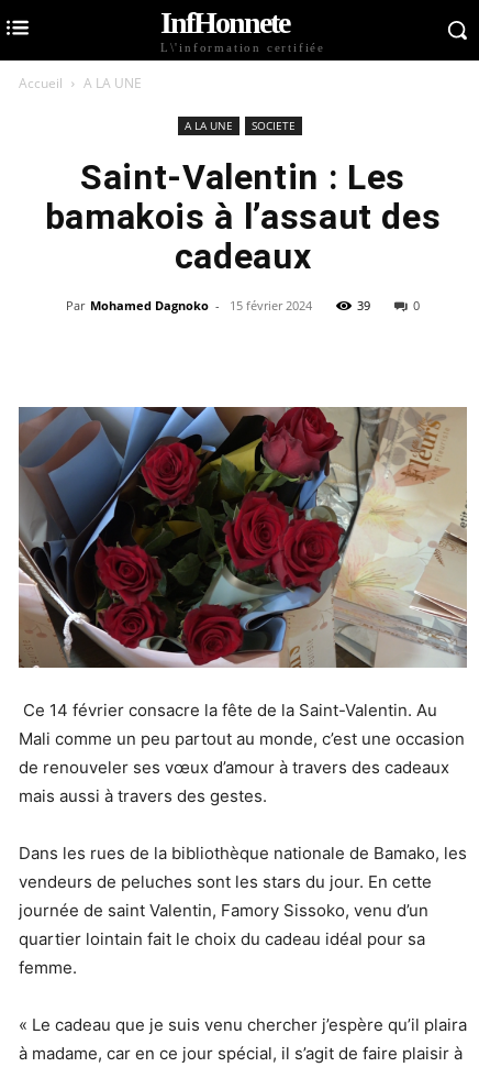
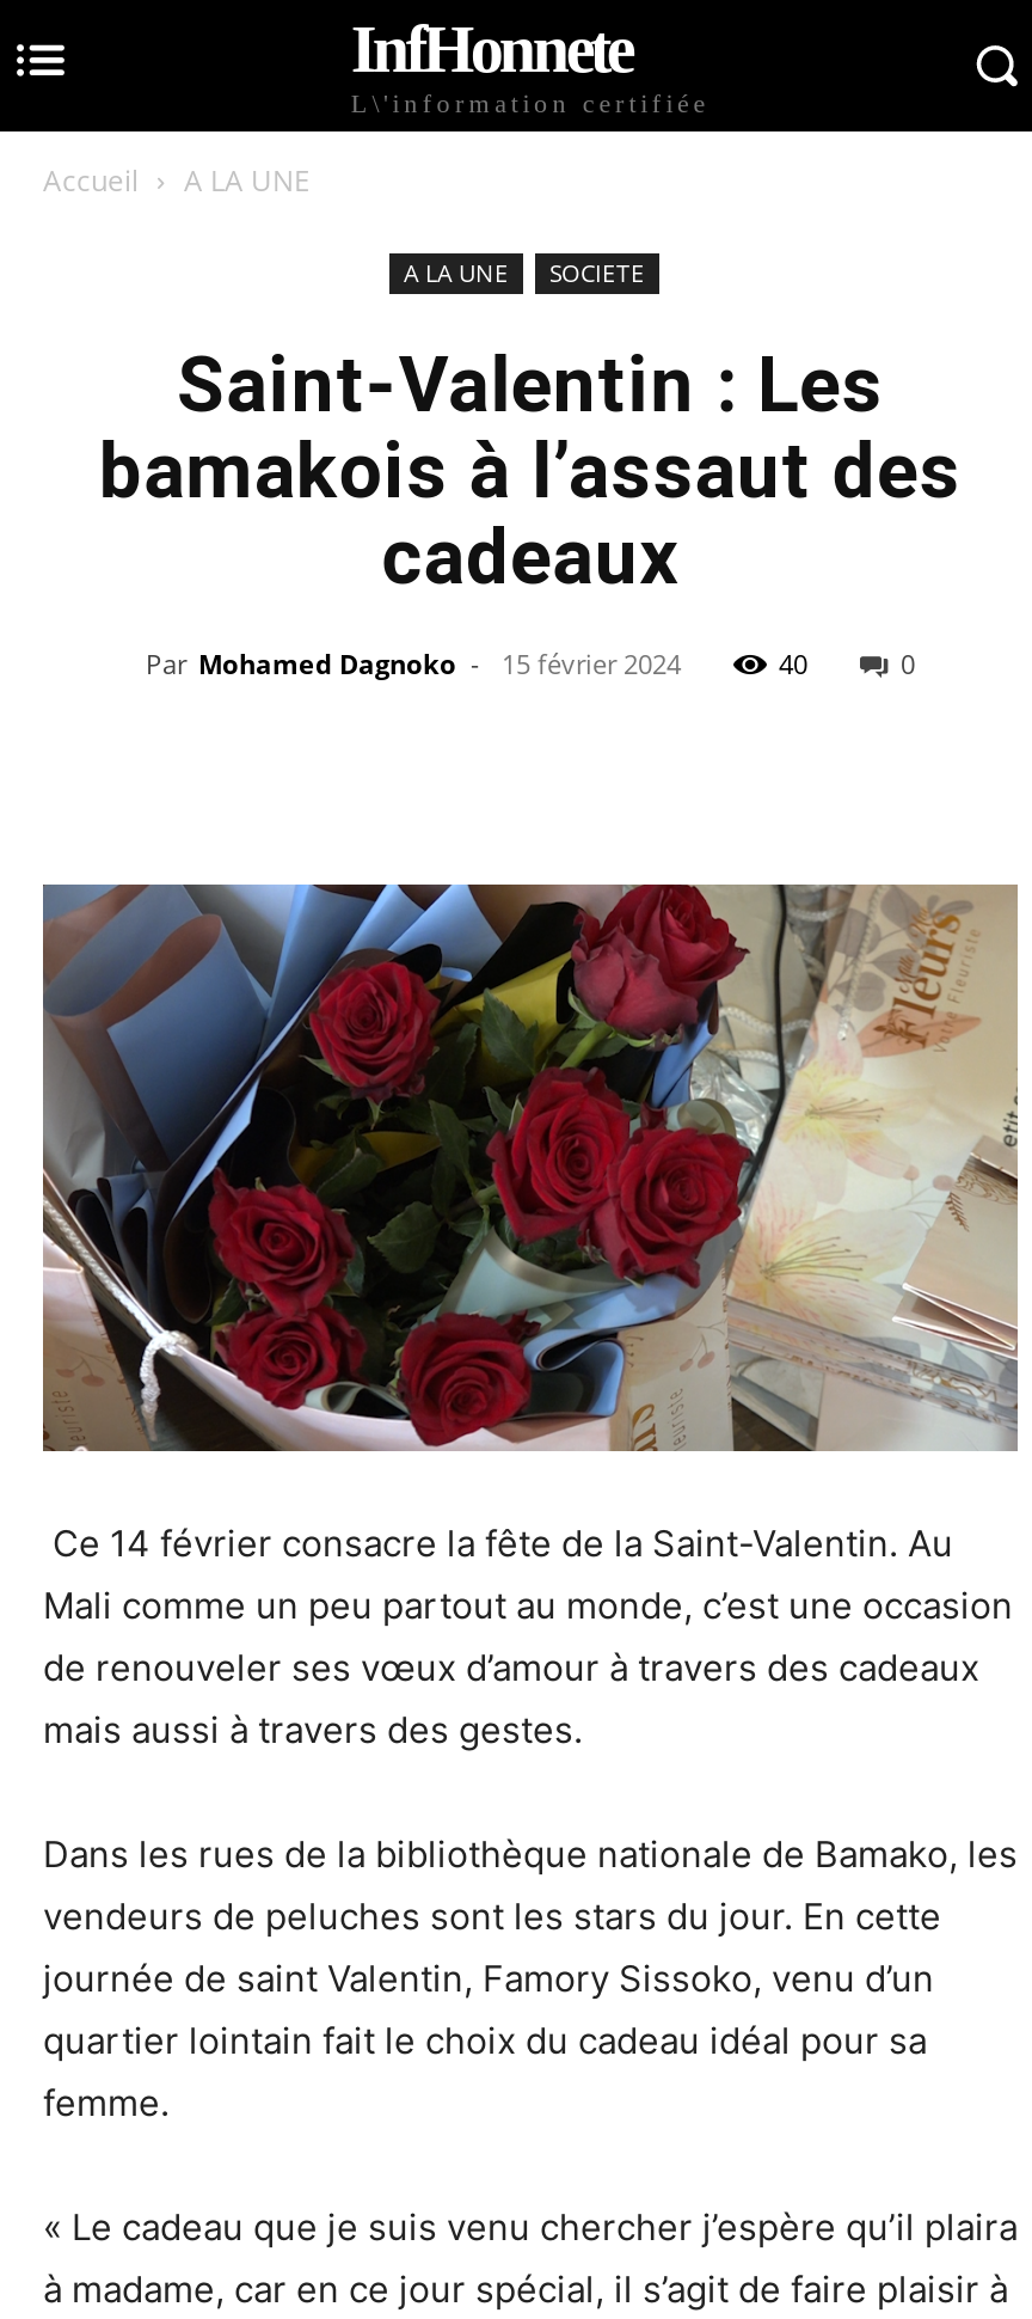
- 39
+ 40
